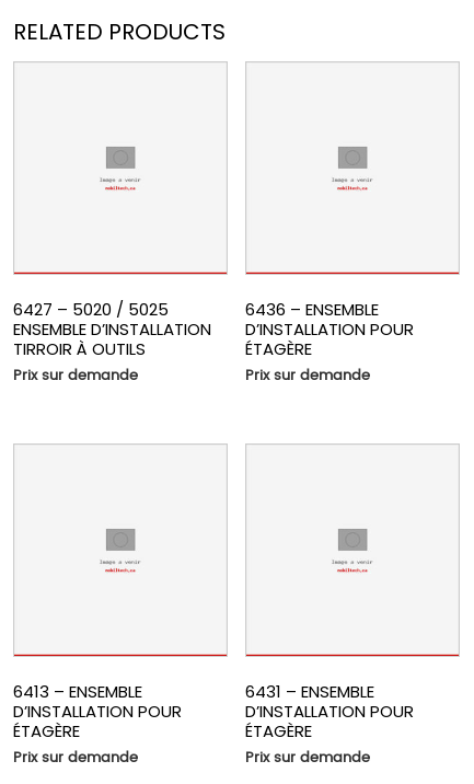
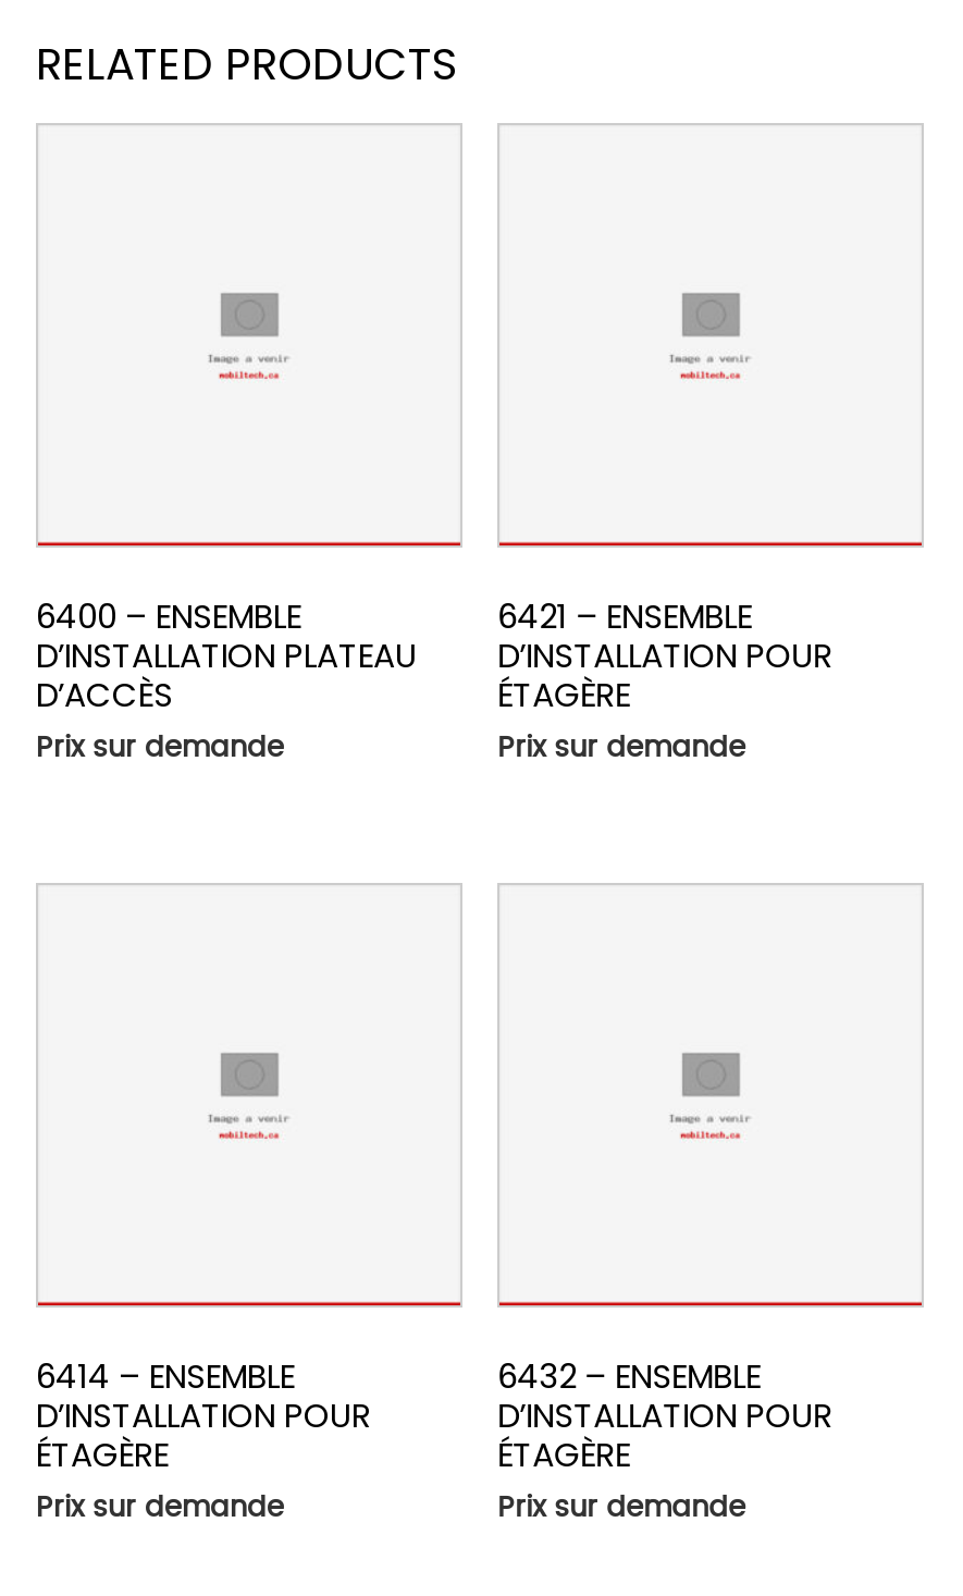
- 6427 – 5020 / 5025
- ENSEMBLE D’INSTALLATION
- TIRROIR À OUTILS
+ 6400 – ENSEMBLE
+ D’INSTALLATION PLATEAU
+ D’ACCÈS

- 6436 – ENSEMBLE
+ 6421 – ENSEMBLE

- 6413 – ENSEMBLE
+ 6414 – ENSEMBLE

- 6431 – ENSEMBLE
+ 6432 – ENSEMBLE
